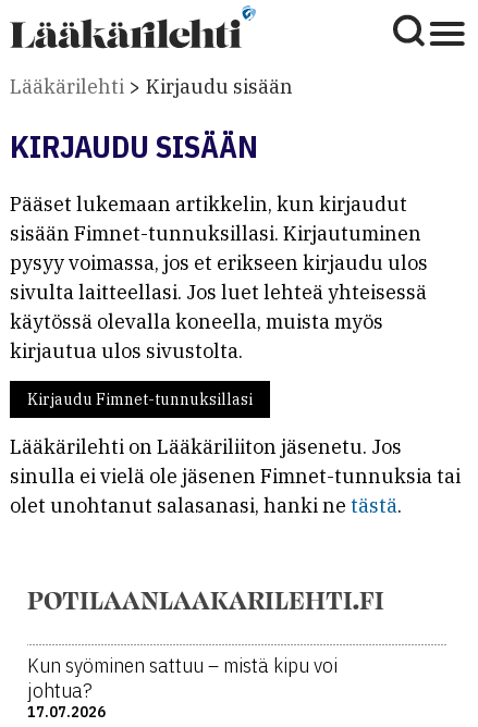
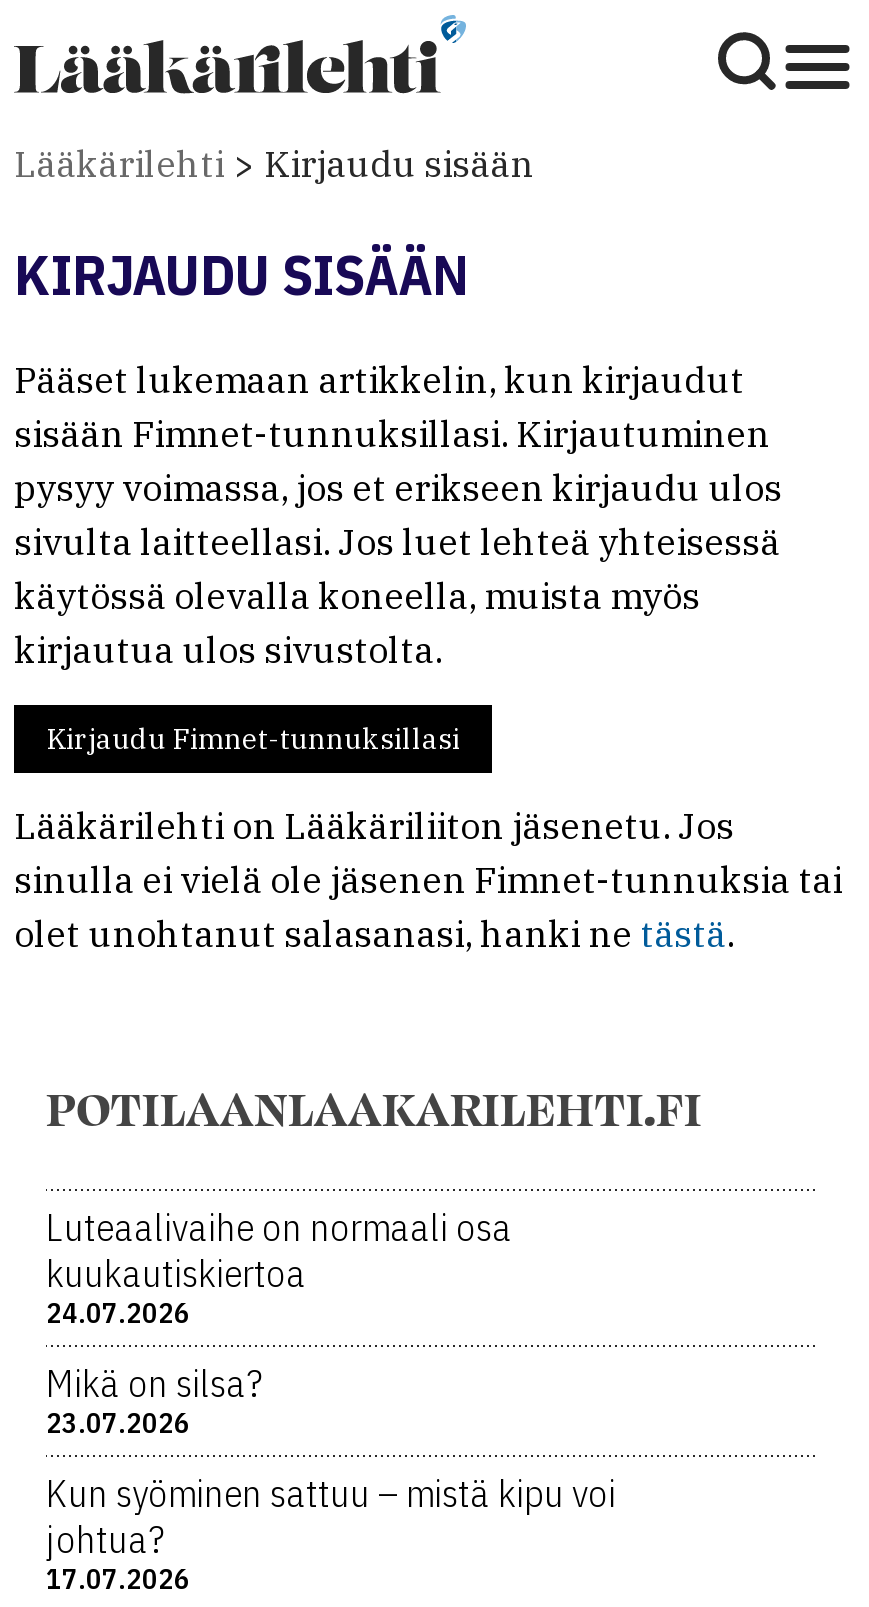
+ Luteaalivaihe on normaali osa
+ kuukautiskiertoa
+ 24.07.2026
+ Mikä on silsa?
+ 23.07.2026
